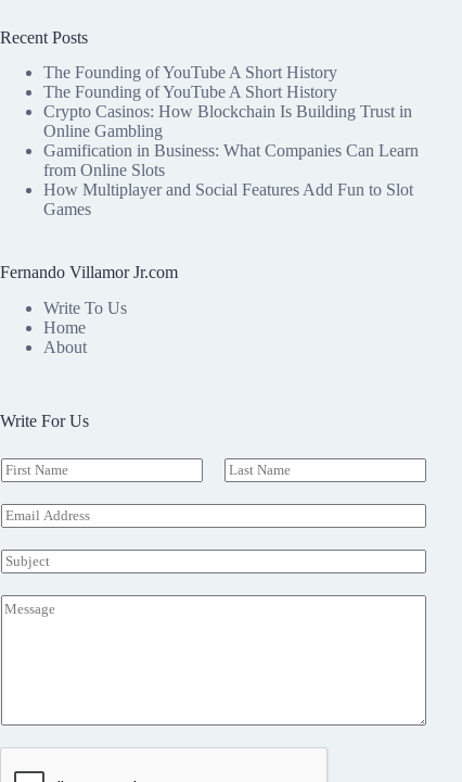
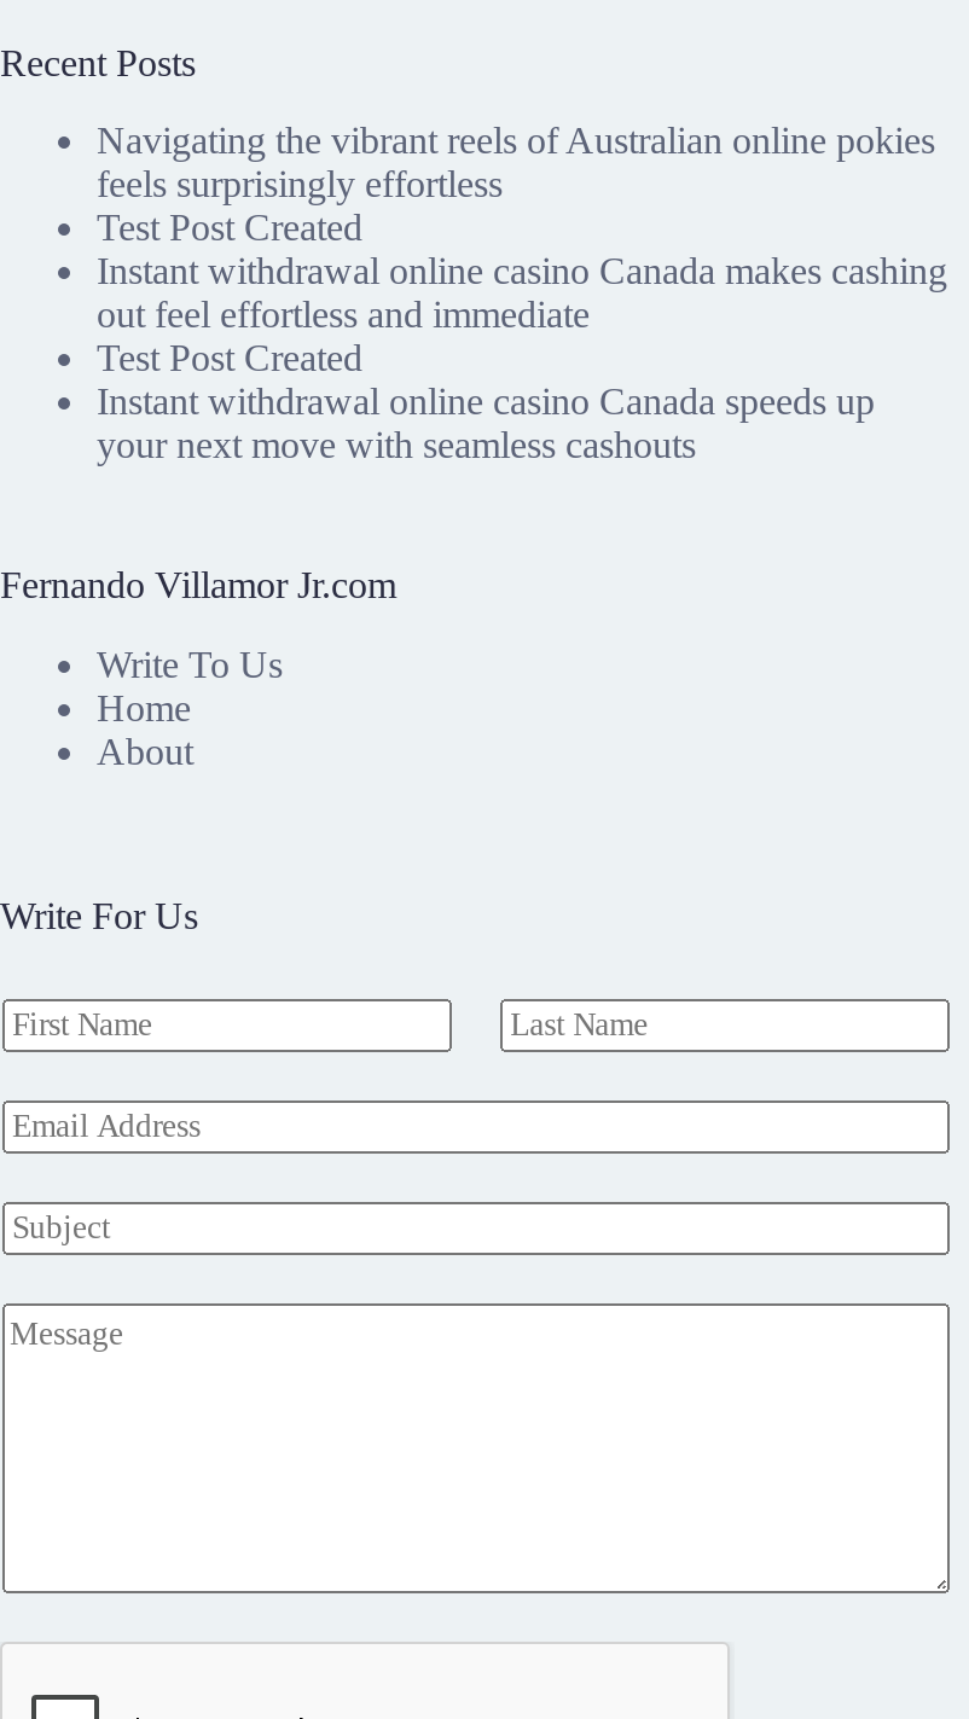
- The Founding of YouTube A Short History
- The Founding of YouTube A Short History
- Crypto Casinos: How Blockchain Is Building Trust in
- Online Gambling
- Gamification in Business: What Companies Can Learn
- from Online Slots
- How Multiplayer and Social Features Add Fun to Slot
- Games
+ Navigating the vibrant reels of Australian online pokies
+ feels surprisingly effortless
+ Test Post Created
+ Instant withdrawal online casino Canada makes cashing
+ out feel effortless and immediate
+ Test Post Created
+ Instant withdrawal online casino Canada speeds up
+ your next move with seamless cashouts
